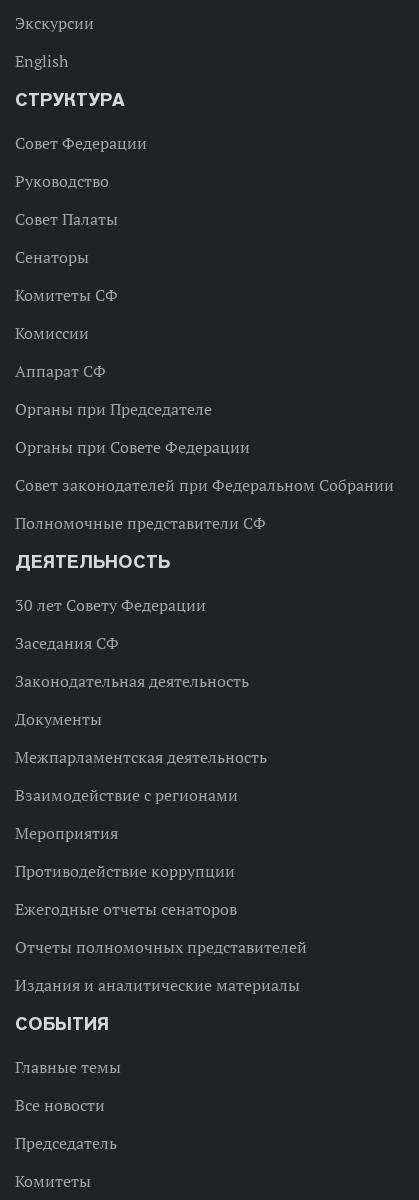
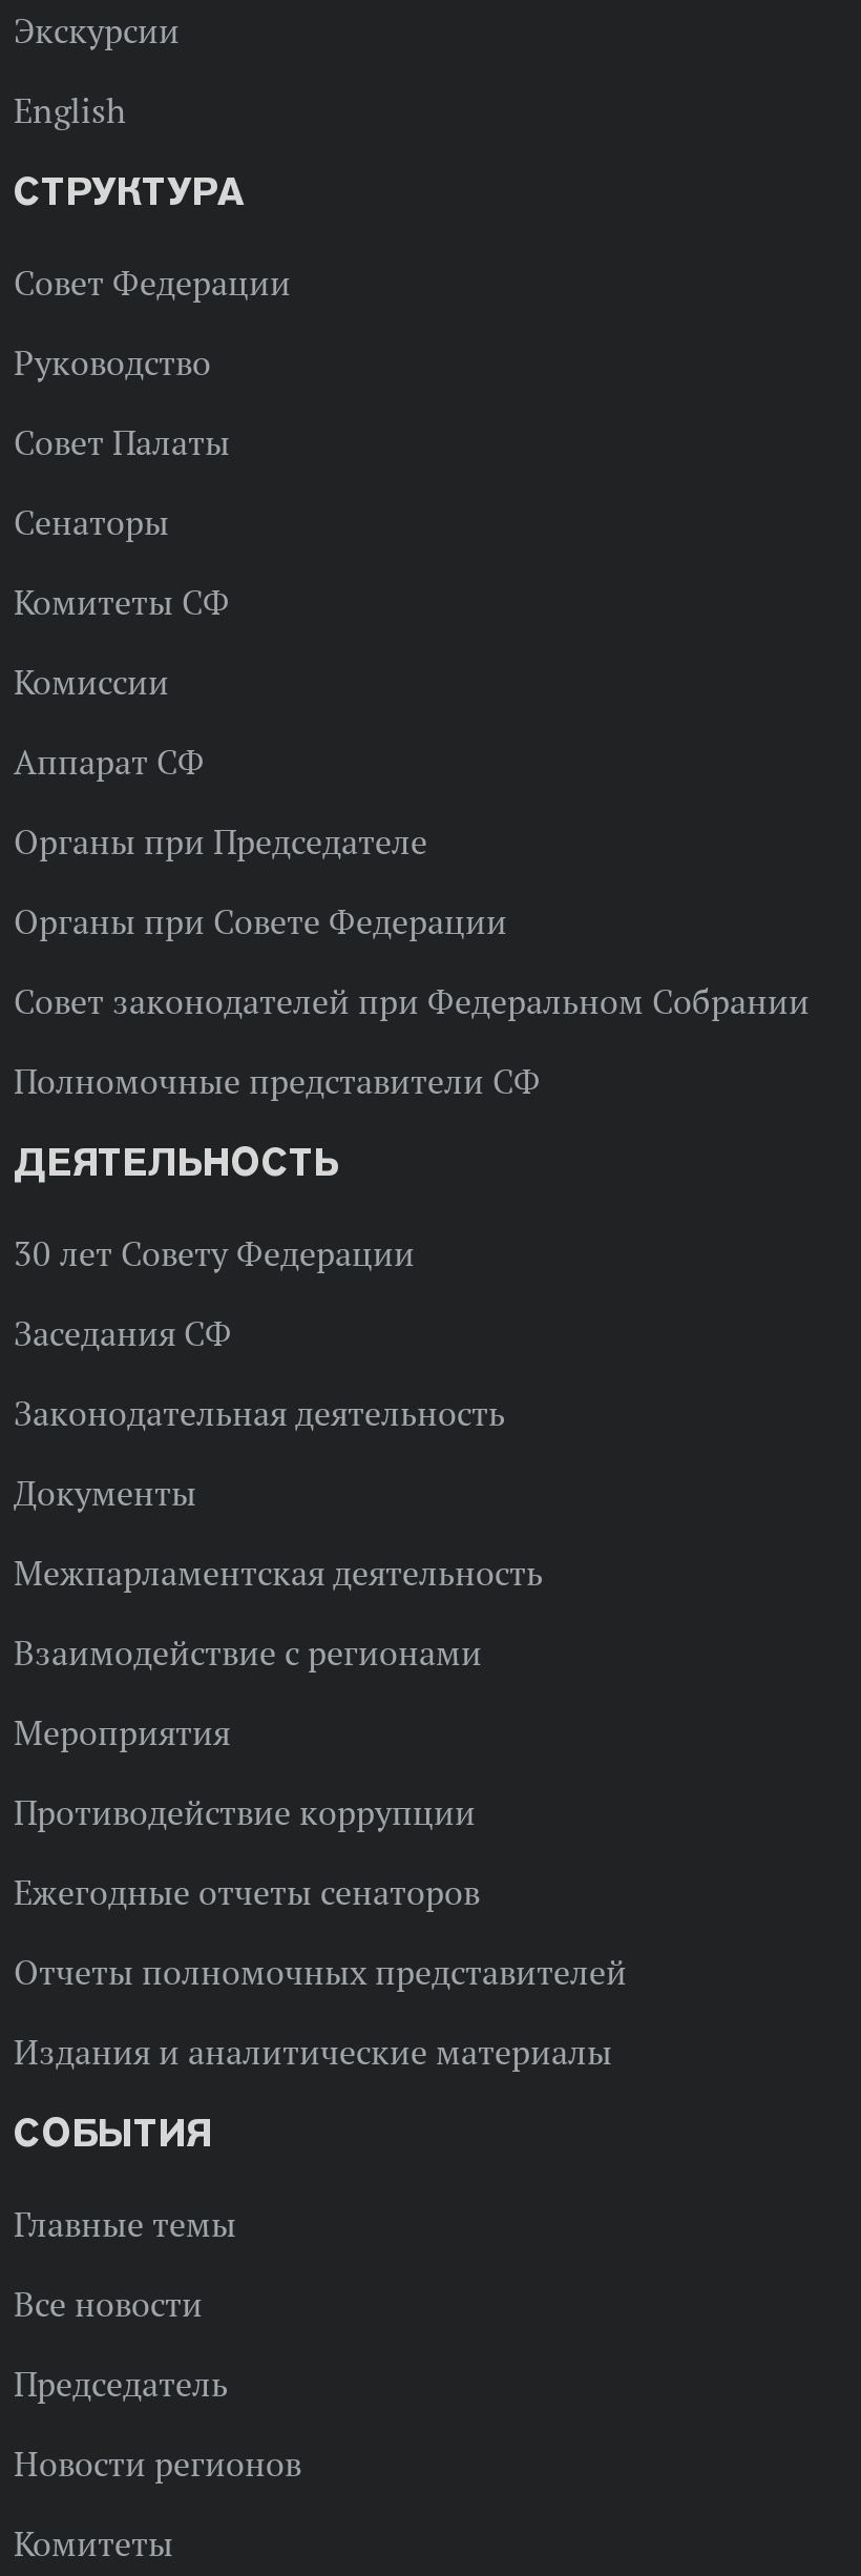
+ Новости регионов
